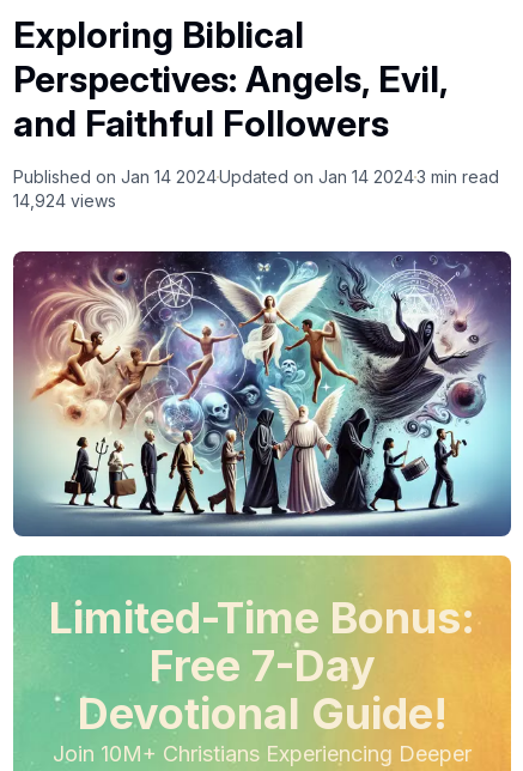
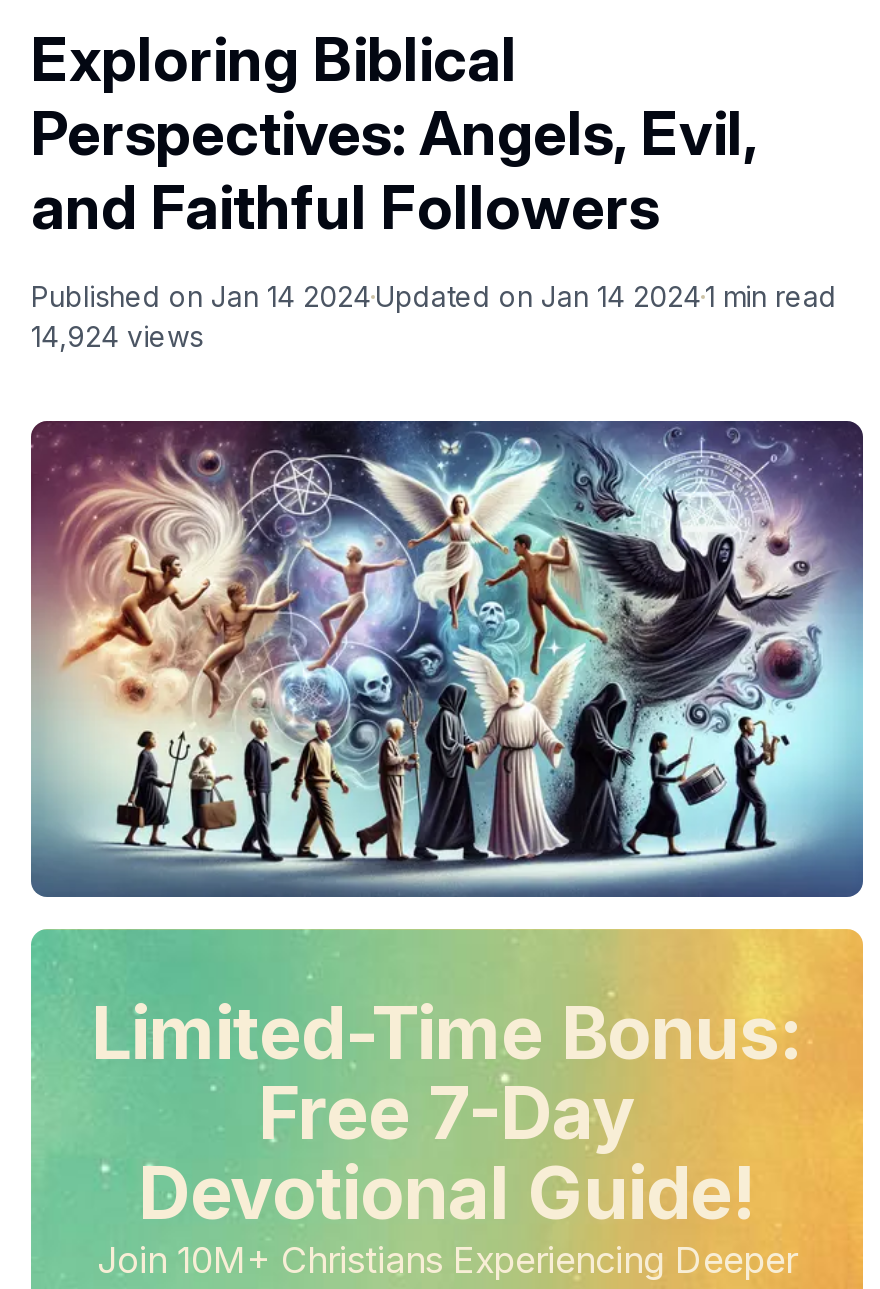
- Published on Jan 14 2024 Updated on Jan 14 2024 3 min read
+ Published on Jan 14 2024 Updated on Jan 14 2024 1 min read
